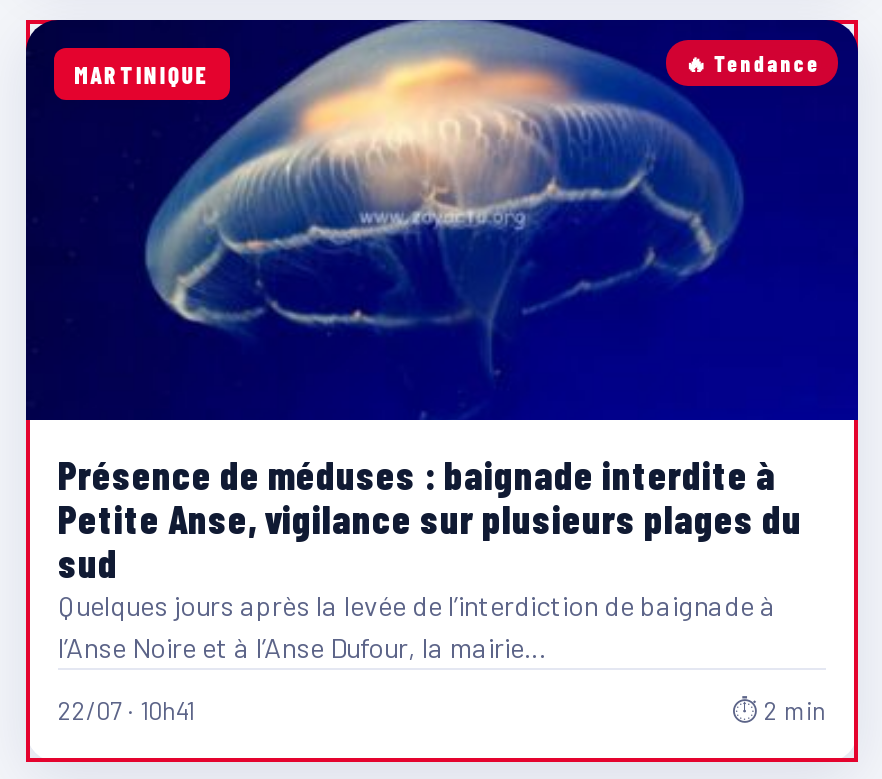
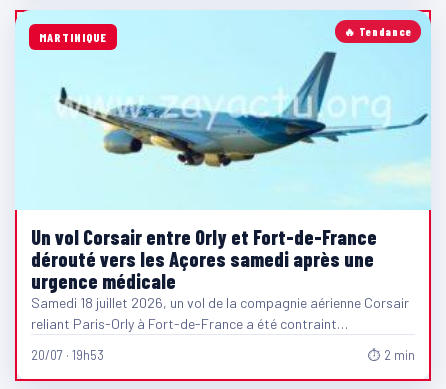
- [image]
- Présence de méduses : baignade interdite à
- Petite Anse, vigilance sur plusieurs plages du
- sud
- Quelques jours après la levée de l’interdiction de baignade à
- l’Anse Noire et à l’Anse Dufour, la mairie…
+ [image]
+ Un vol Corsair entre Orly et Fort-de-France
+ dérouté vers les Açores samedi après une
+ urgence médicale
+ Samedi 18 juillet 2026, un vol de la compagnie aérienne Corsair
+ reliant Paris-Orly à Fort-de-France a été contraint…

- 22/07 · 10h41
+ 20/07 · 19h53
